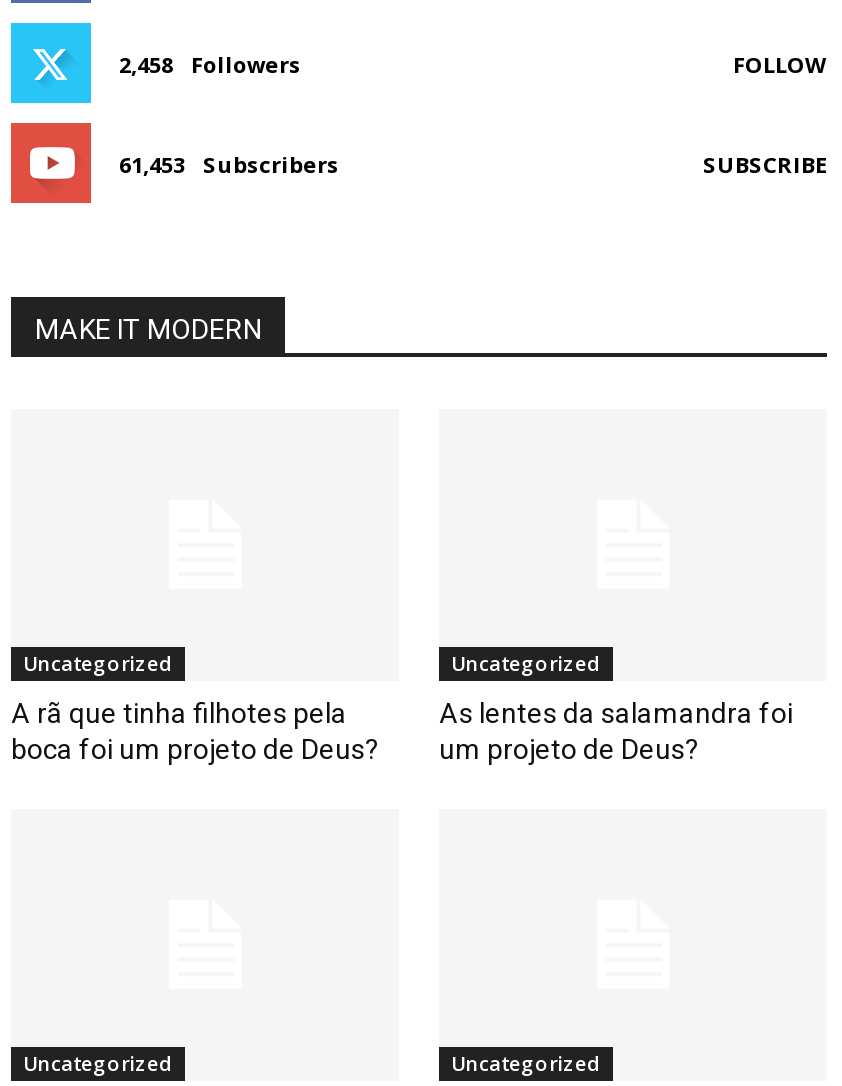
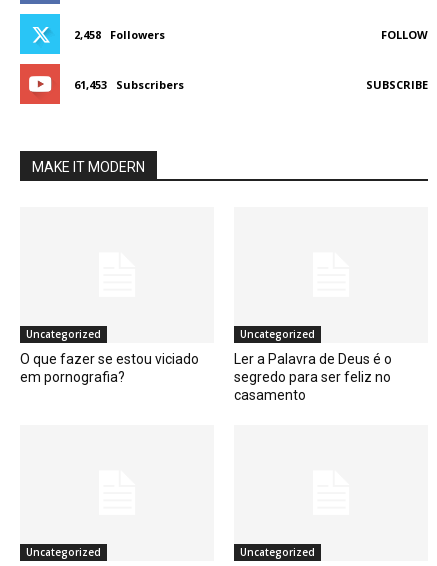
- A rã que tinha filhotes pela
- boca foi um projeto de Deus?
+ O que fazer se estou viciado
+ em pornografia?

- As lentes da salamandra foi
- um projeto de Deus?
+ Ler a Palavra de Deus é o
+ segredo para ser feliz no
+ casamento
